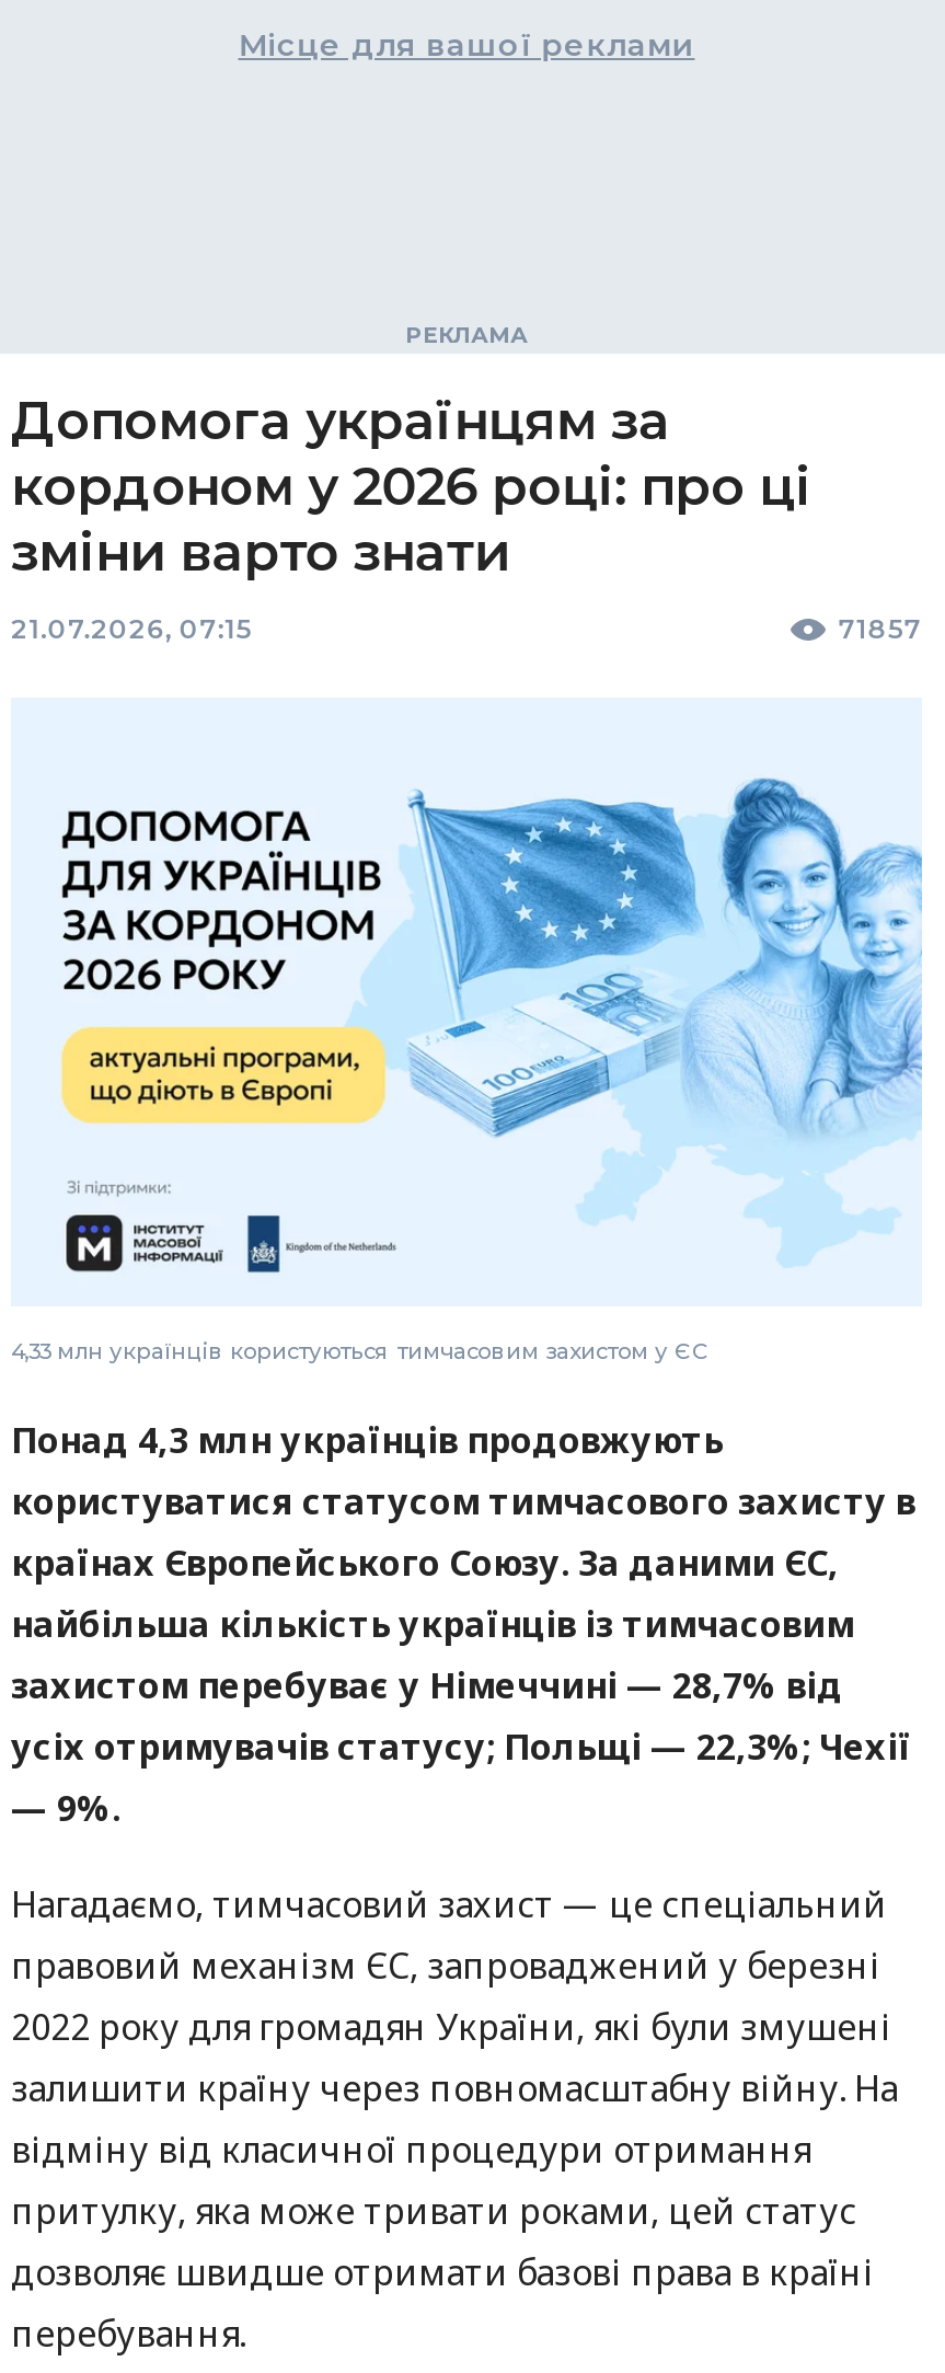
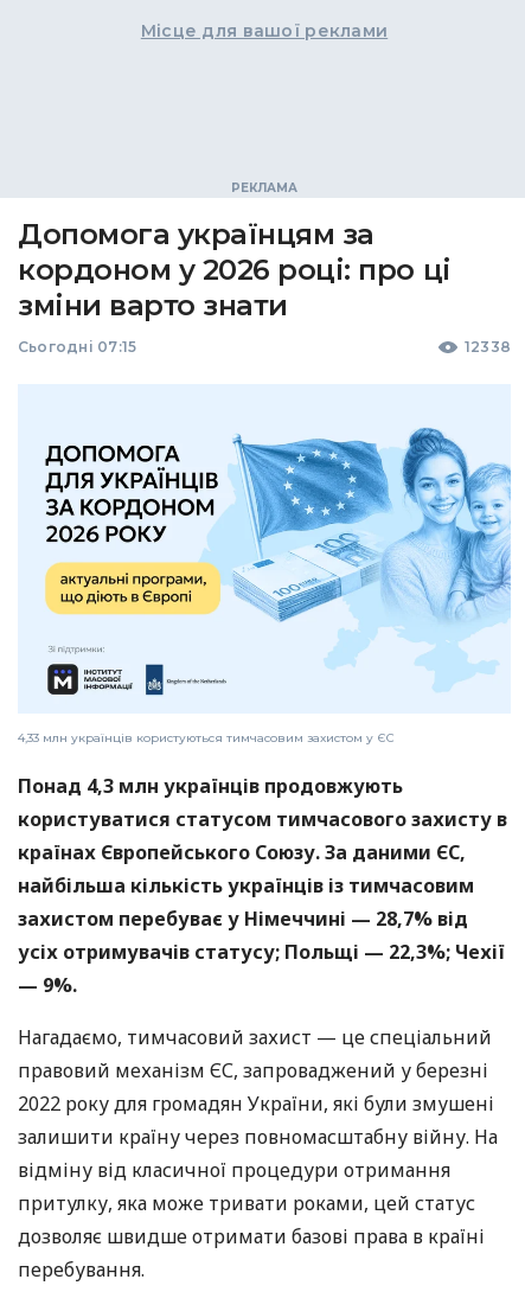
- 21.07.2026, 07:15
- 71857
+ Сьогодні 07:15
+ 12338
